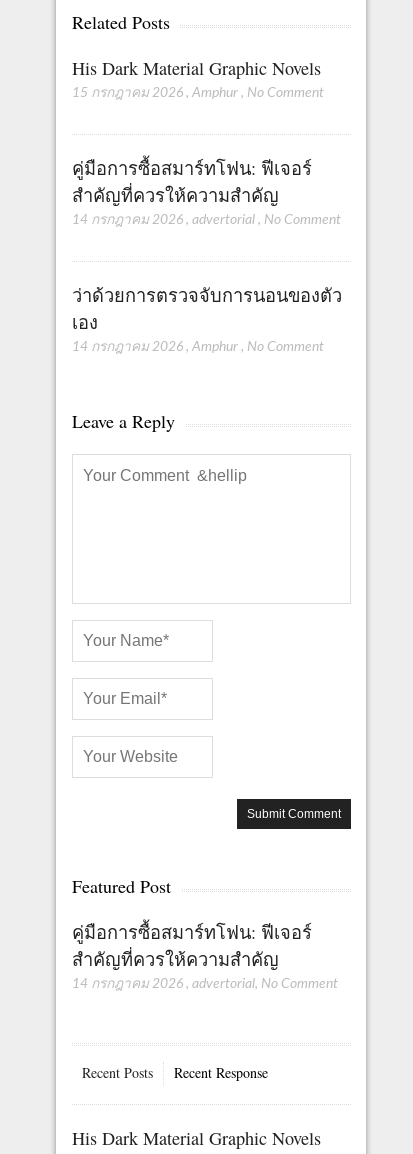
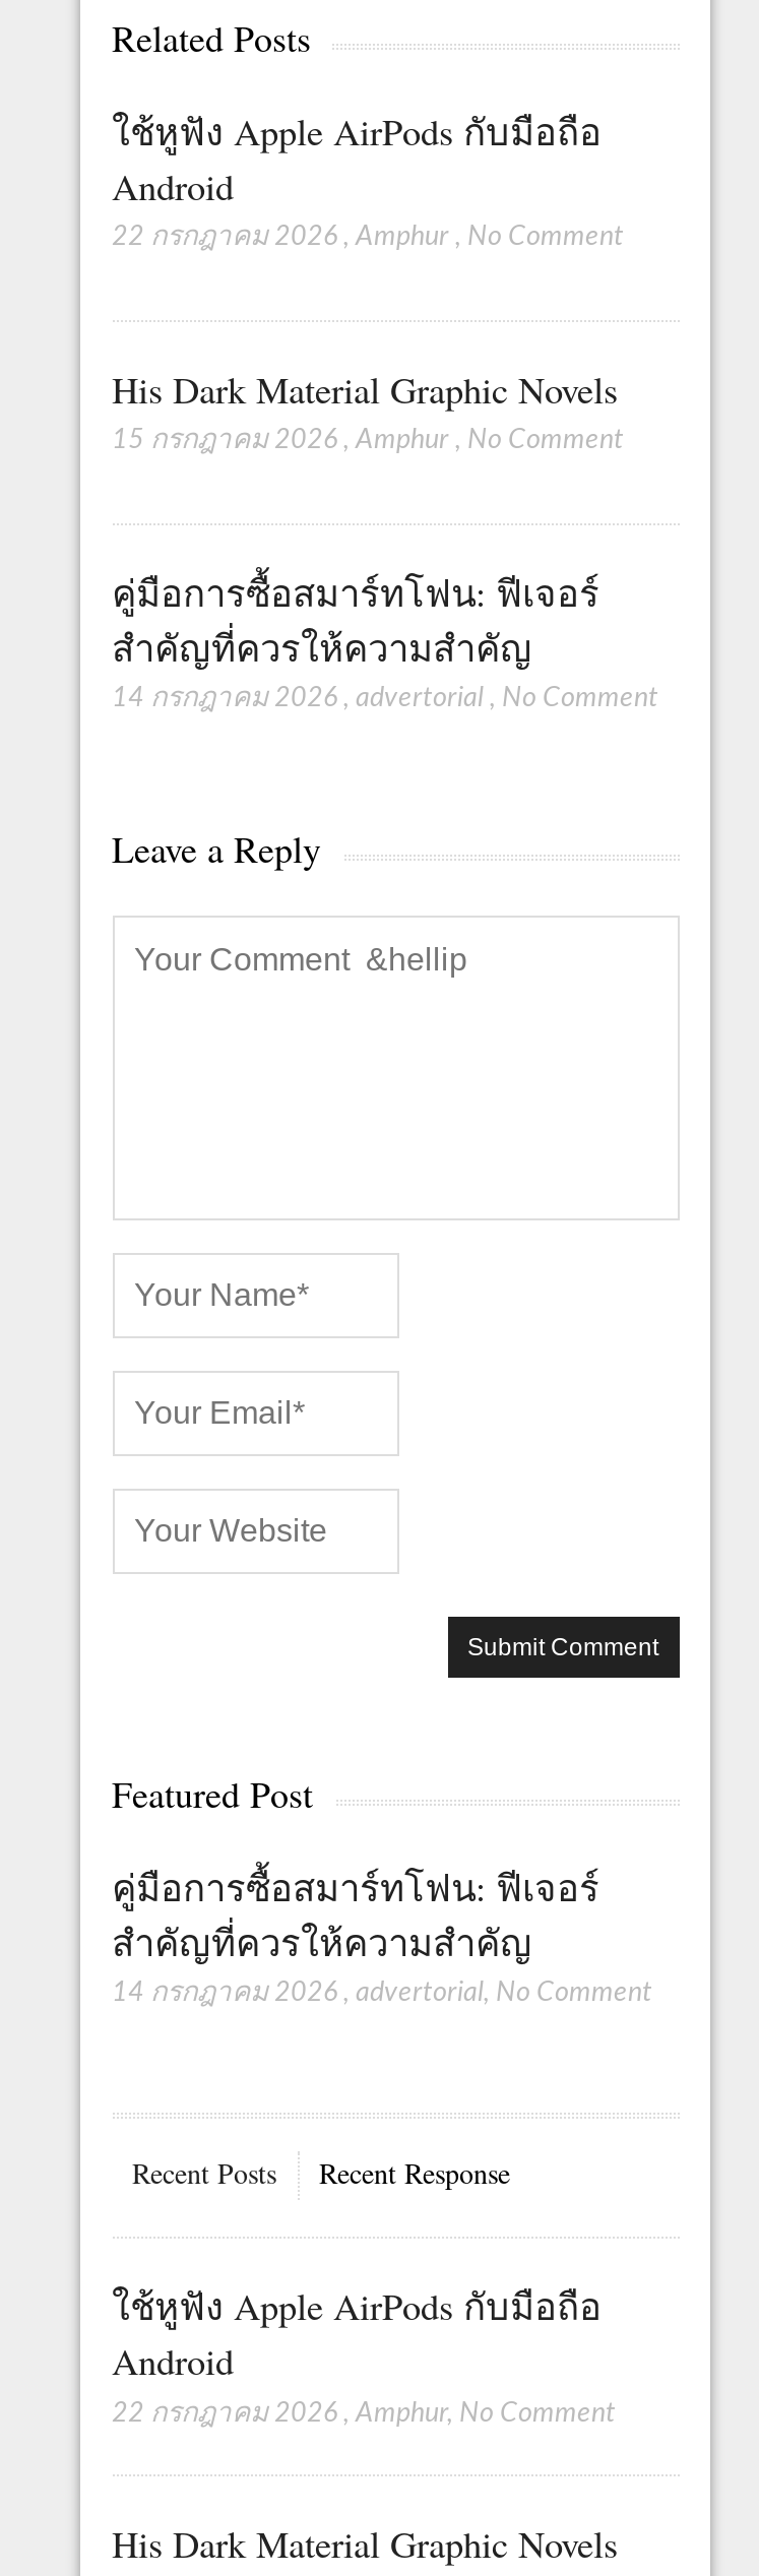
+ ใช้หูฟัง Apple AirPods กับมือถือ
+ Android
+ 22 กรกฎาคม 2026 , Amphur , No Comment

- ว่าด้วยการตรวจจับการนอนของตัว
- เอง
- 14 กรกฎาคม 2026 , Amphur , No Comment

+ ใช้หูฟัง Apple AirPods กับมือถือ
+ Android
+ 22 กรกฎาคม 2026 , Amphur, No Comment
